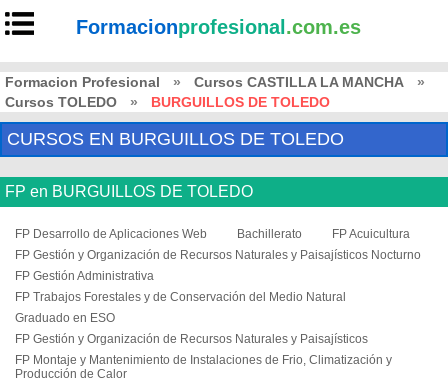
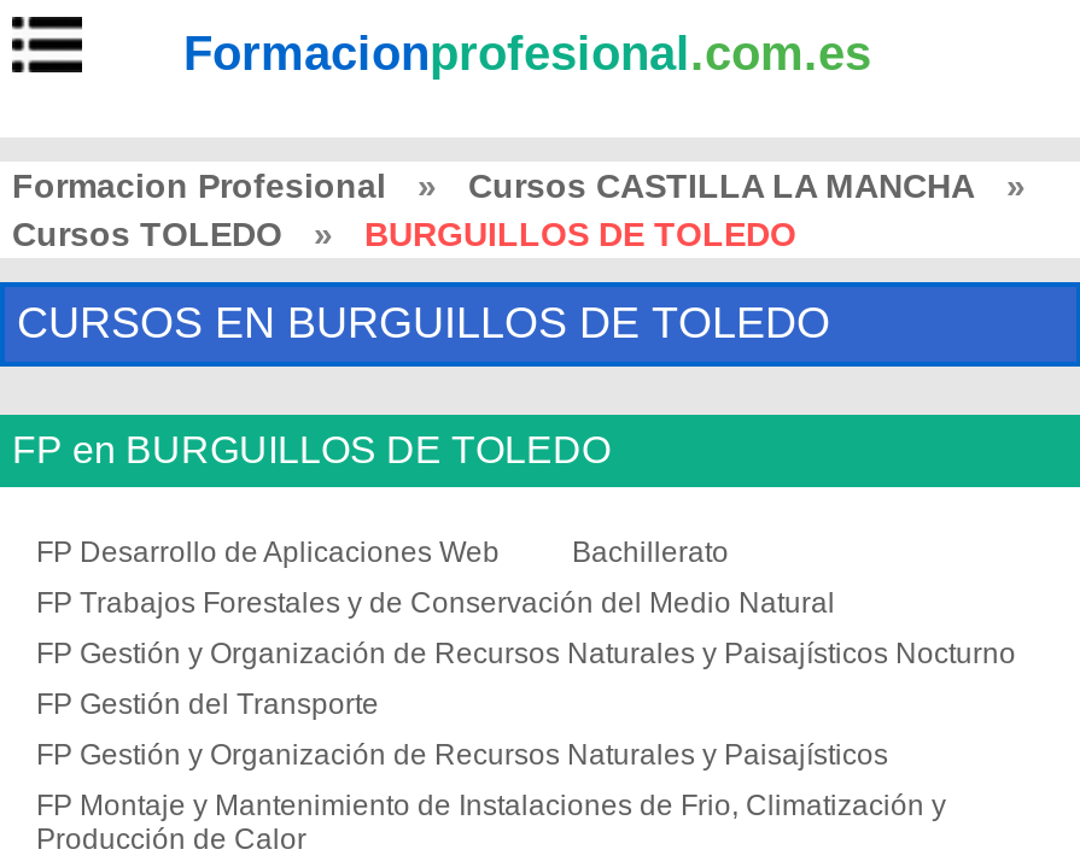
- FP Acuicultura

moved down: FP Gestión y Organización de Recursos Naturales y Paisajísticos Nocturno

- FP Gestión Administrativa
- Graduado en ESO
+ FP Gestión del Transporte

moved up: FP Trabajos Forestales y de Conservación del Medio Natural
